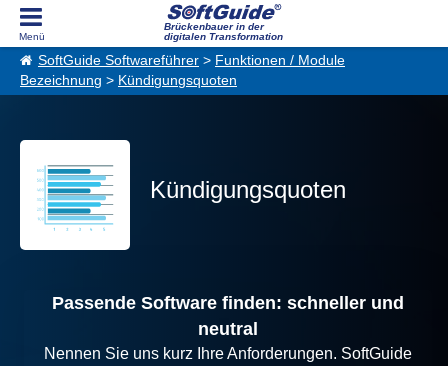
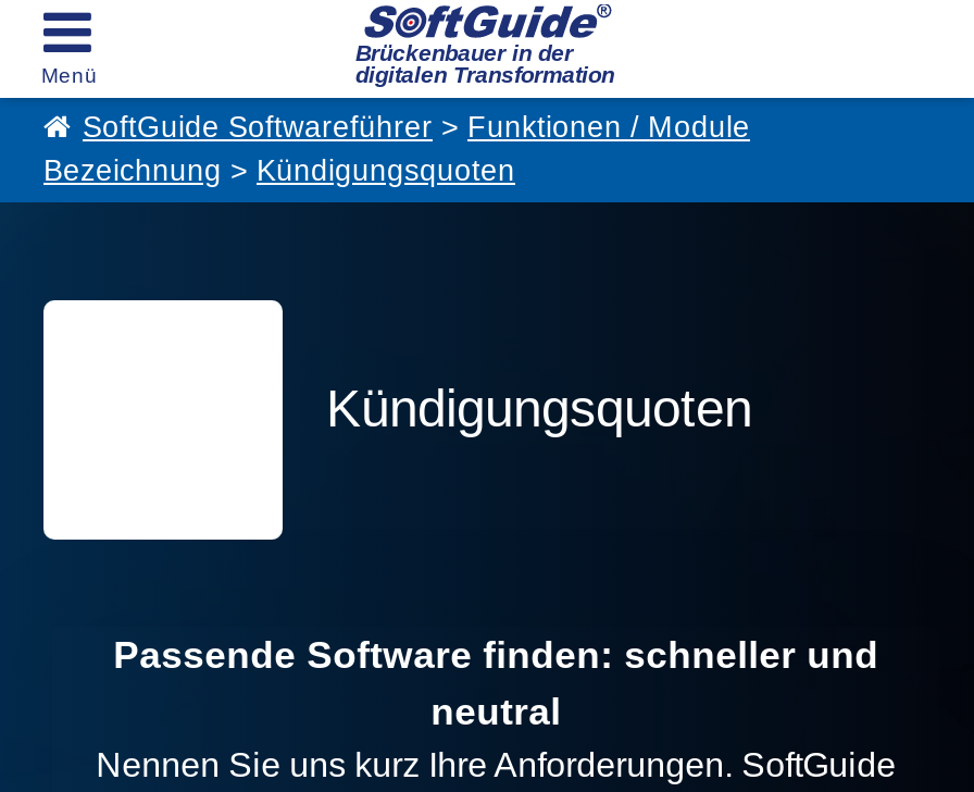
- [image]
